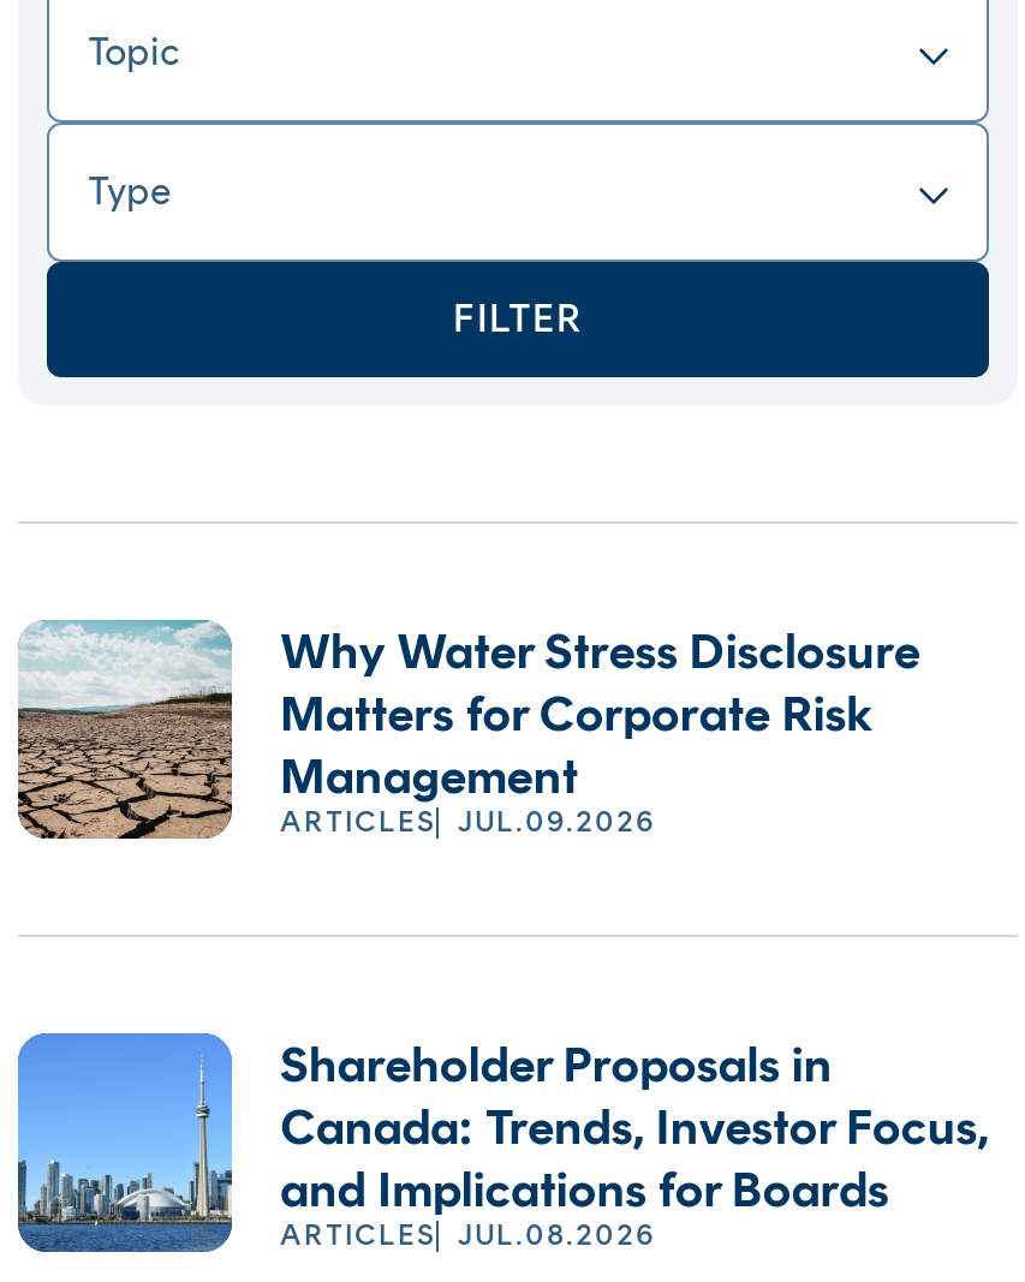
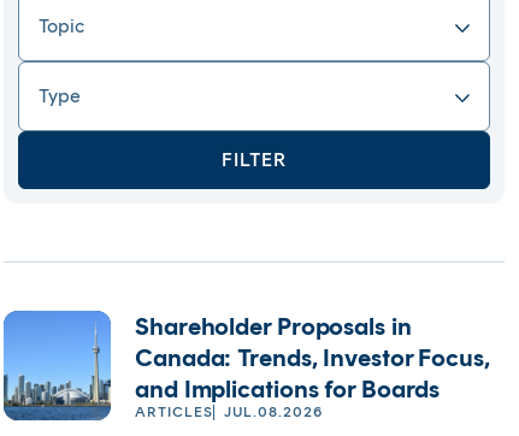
- [image]
- Why Water Stress Disclosure
- Matters for Corporate Risk
- Management
- ARTICLES
- JUL.09.2026
